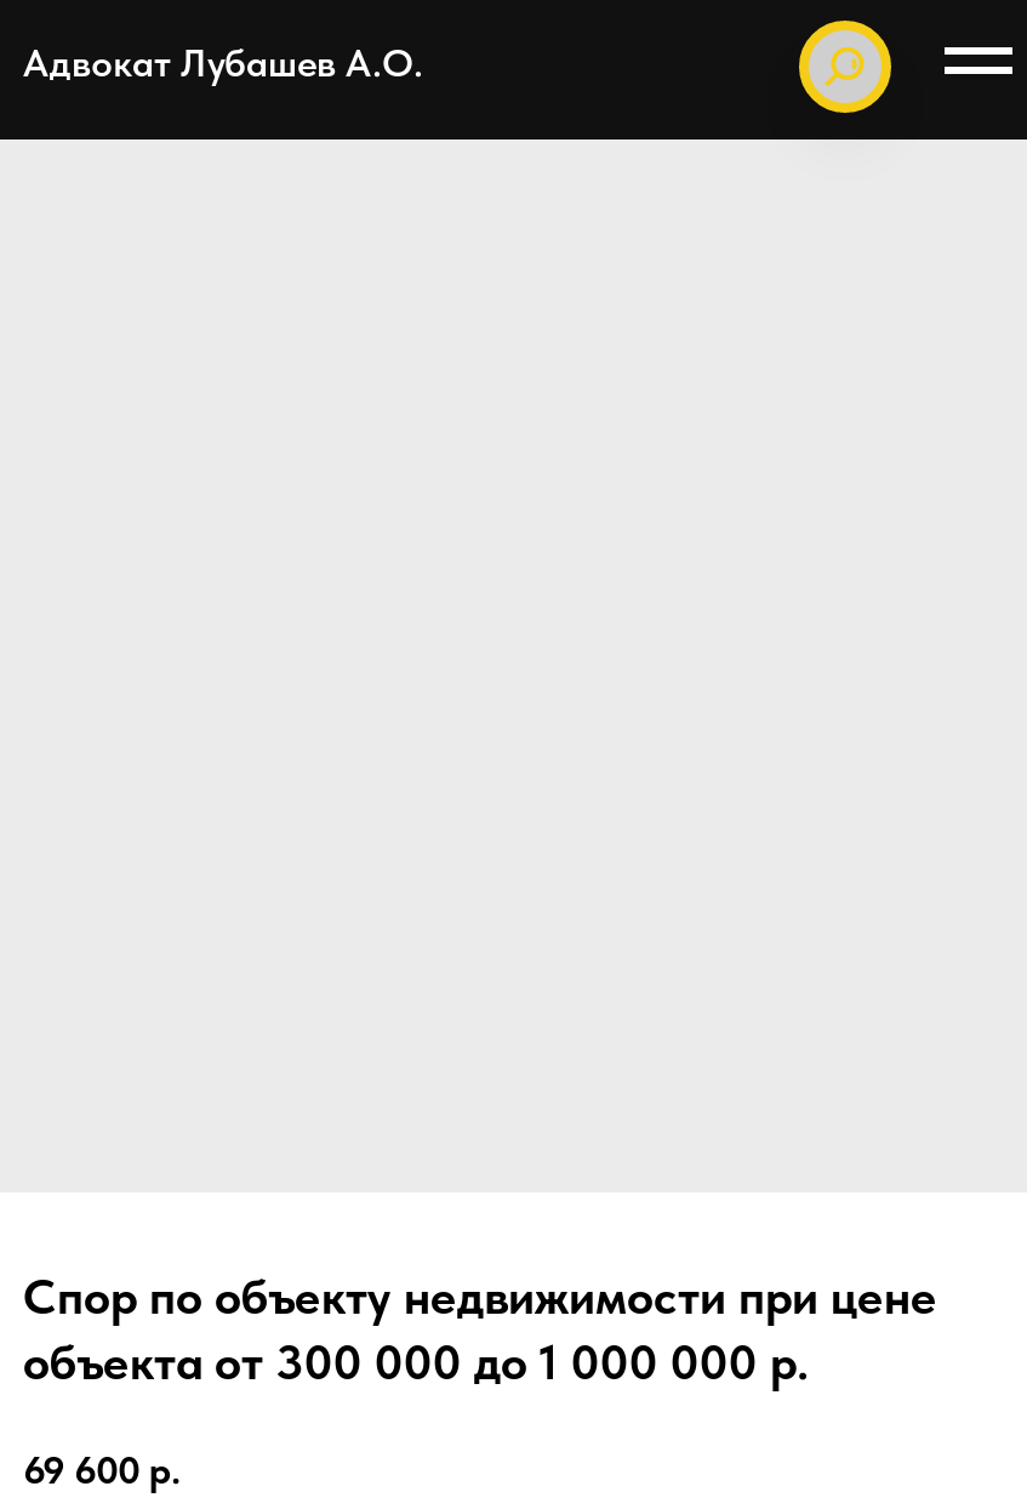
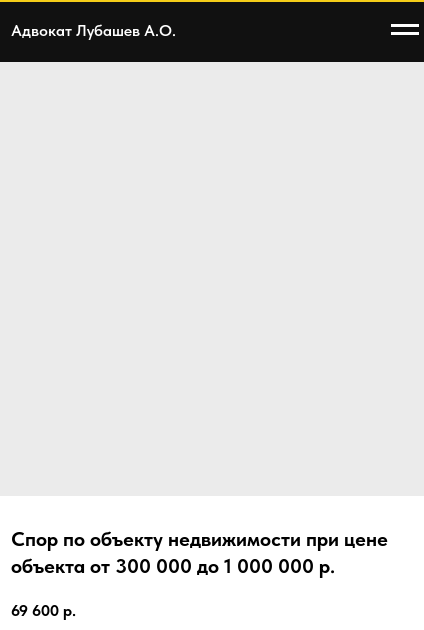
- [image]
